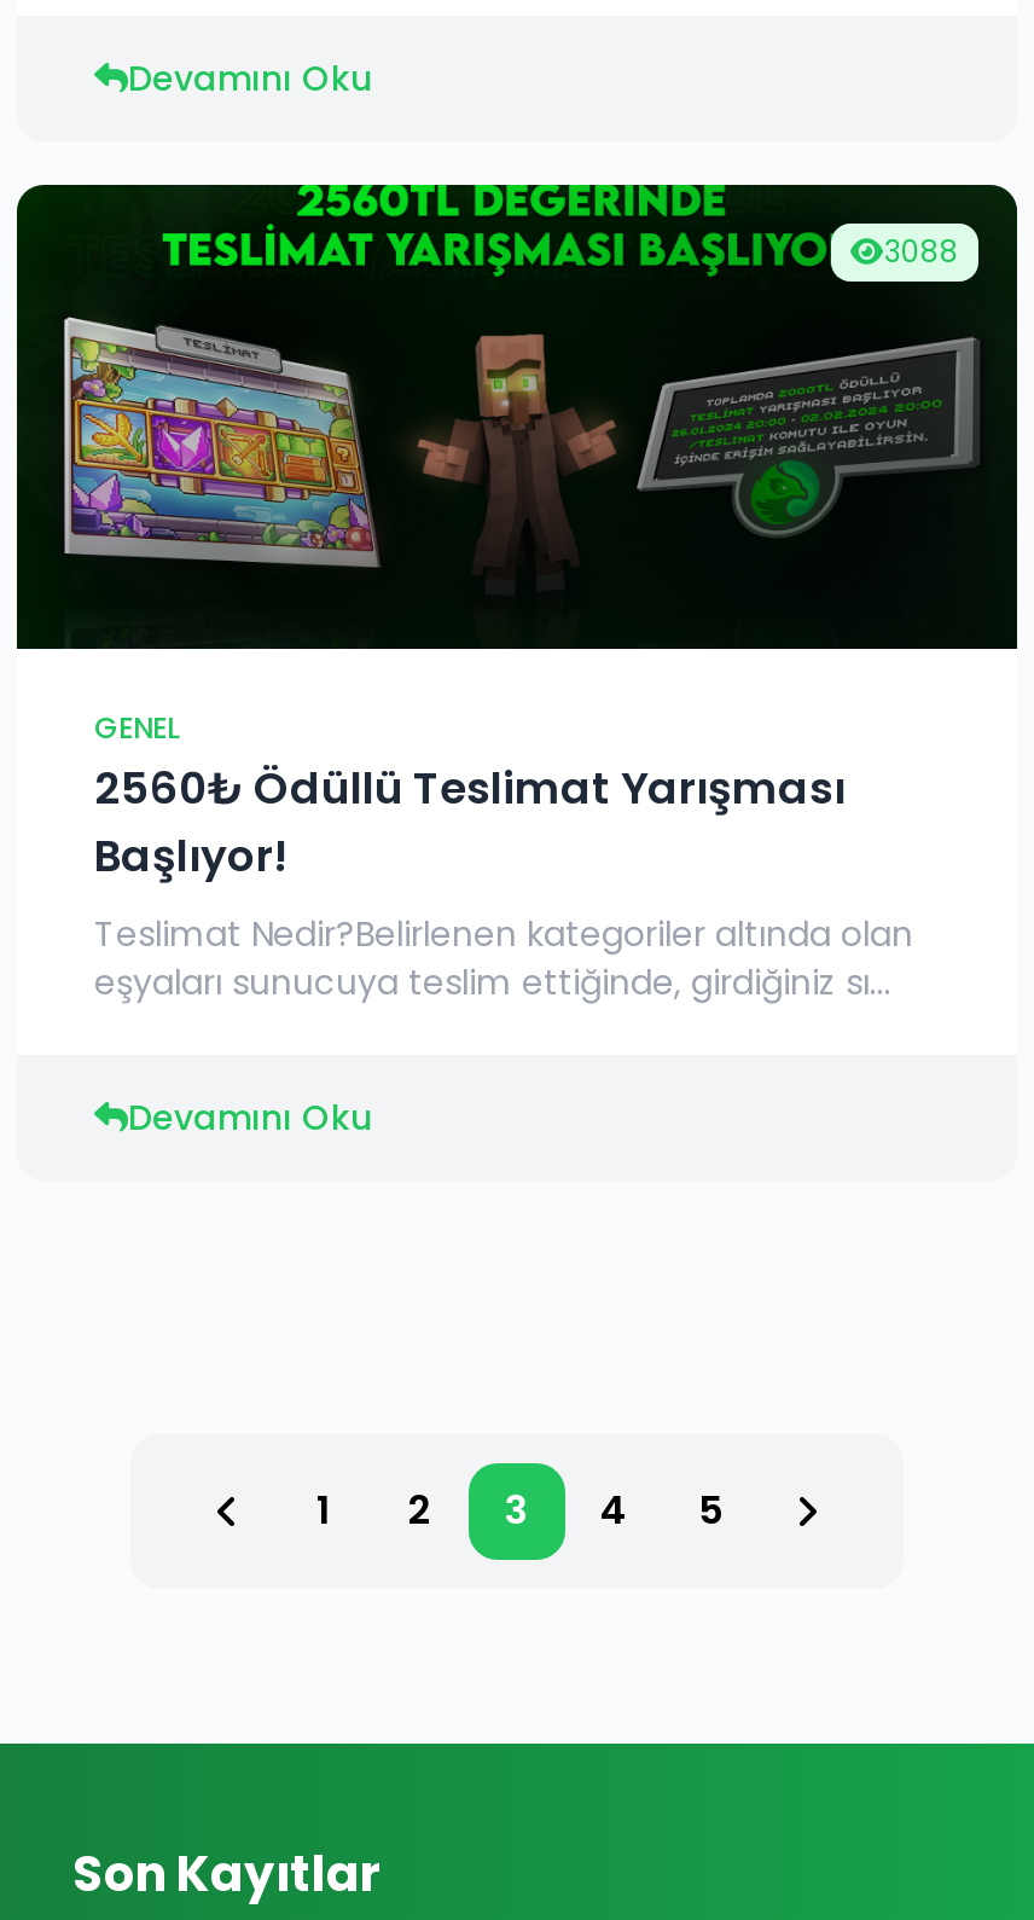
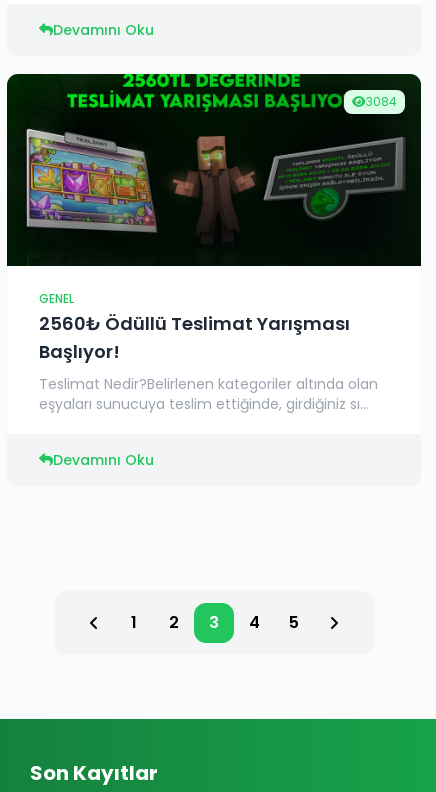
- 3088
+ 3084
